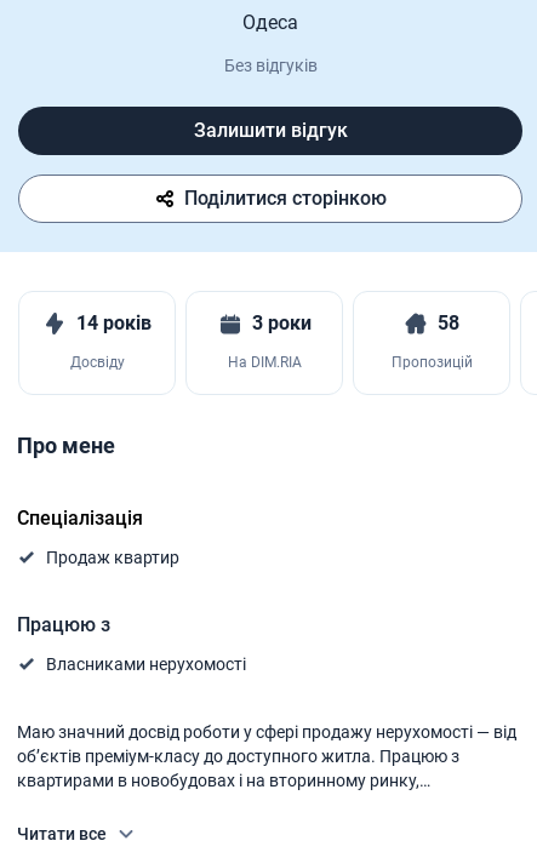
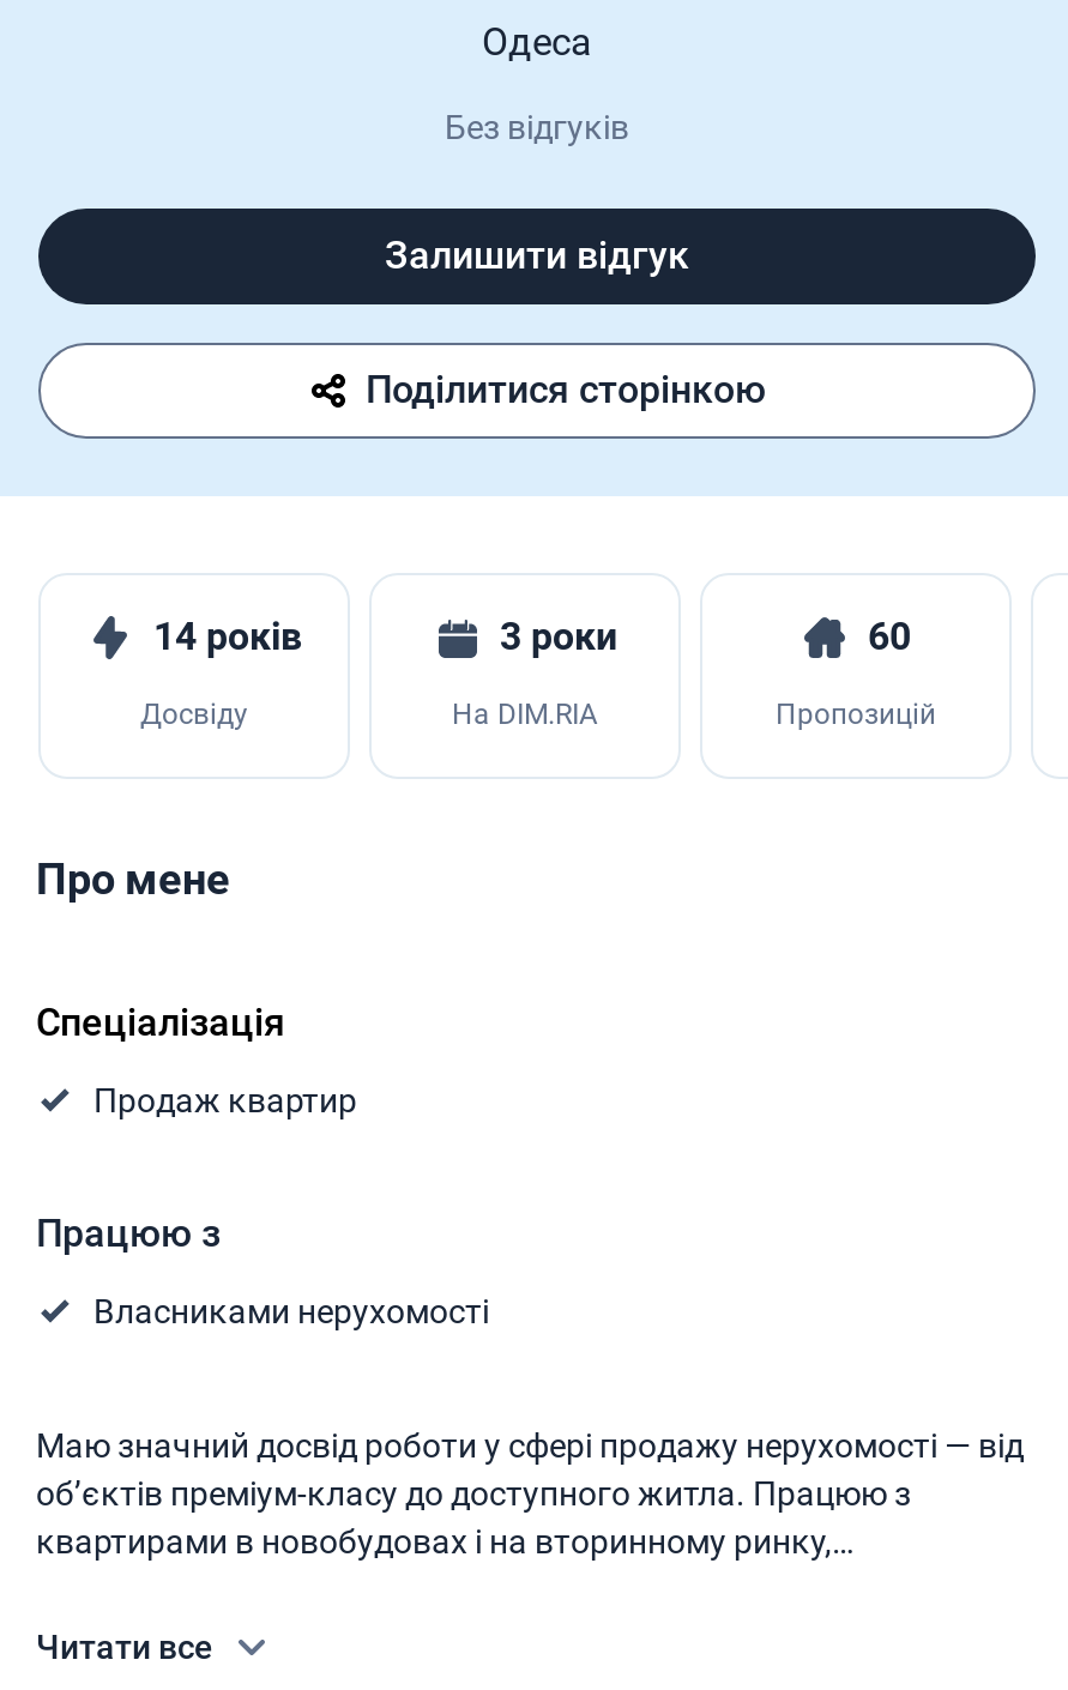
- 58
+ 60
